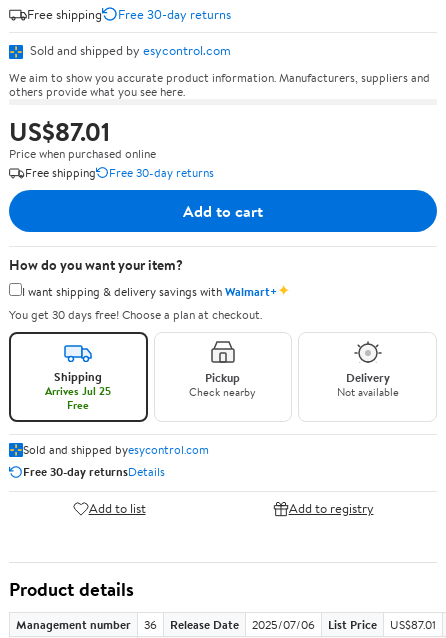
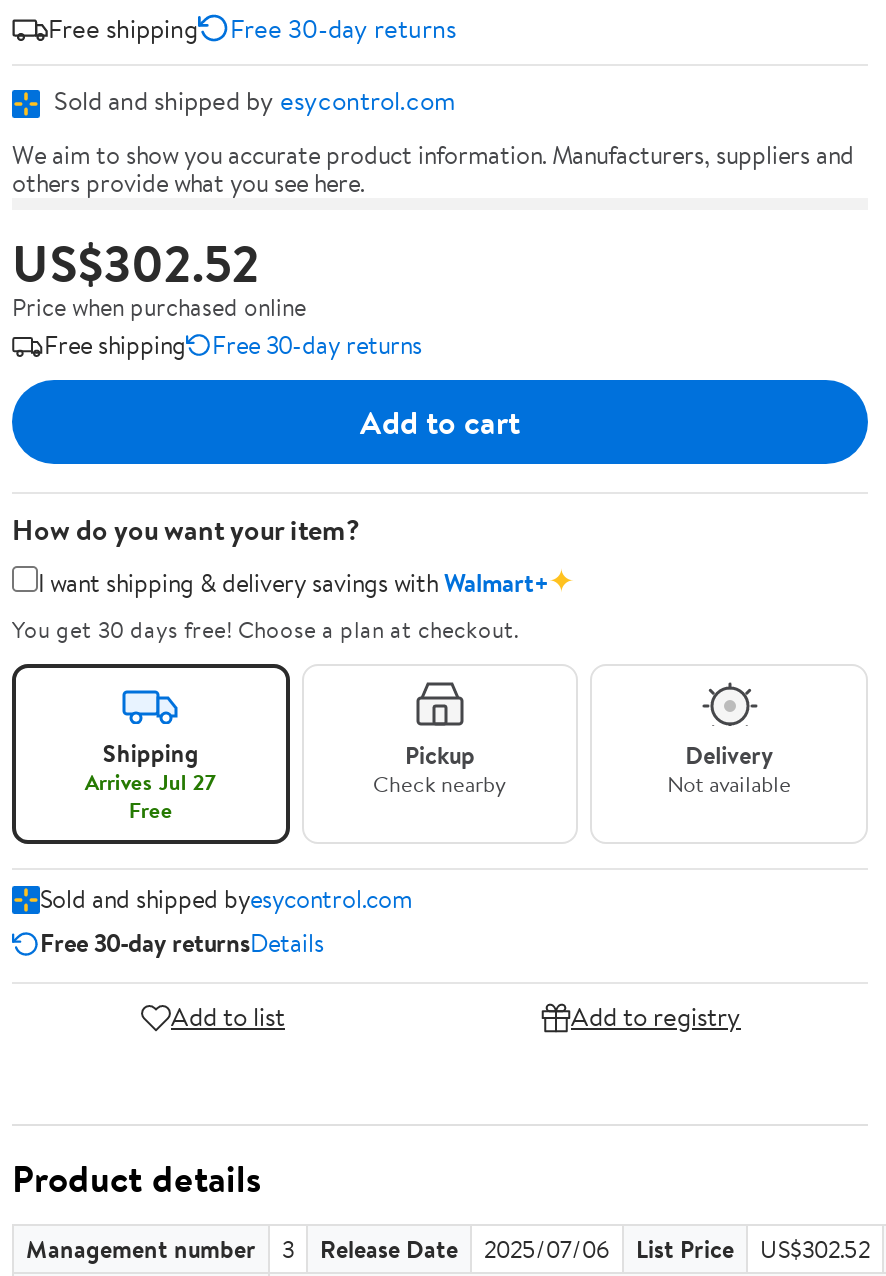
- US$87.01
+ US$302.52

- Arrives Jul 25
+ Arrives Jul 27

- 36
+ 3

- US$87.01
+ US$302.52
